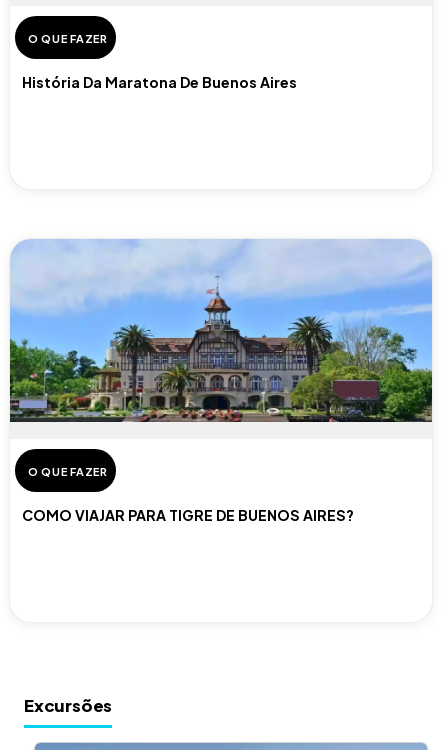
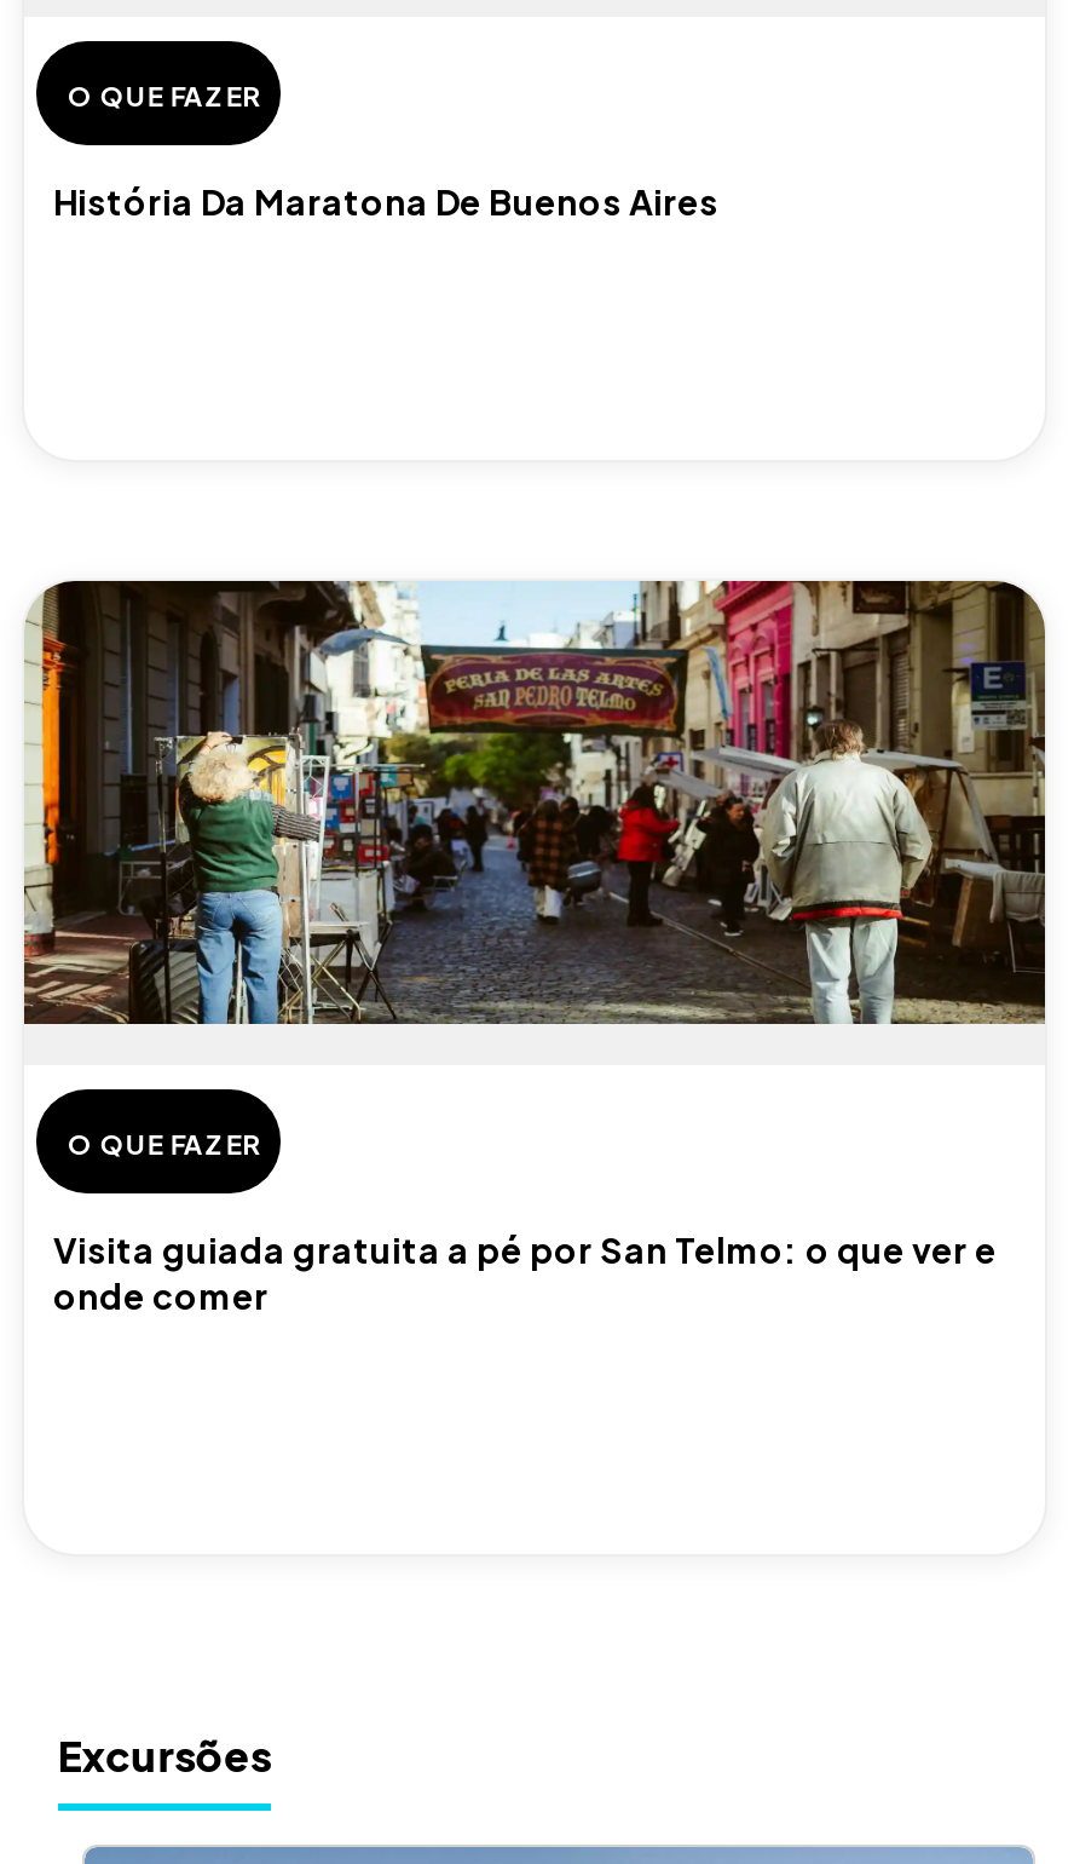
- [image]
+ [image]

- COMO VIAJAR PARA TIGRE DE BUENOS AIRES?
+ Visita guiada gratuita a pé por San Telmo: o que ver e
+ onde comer
